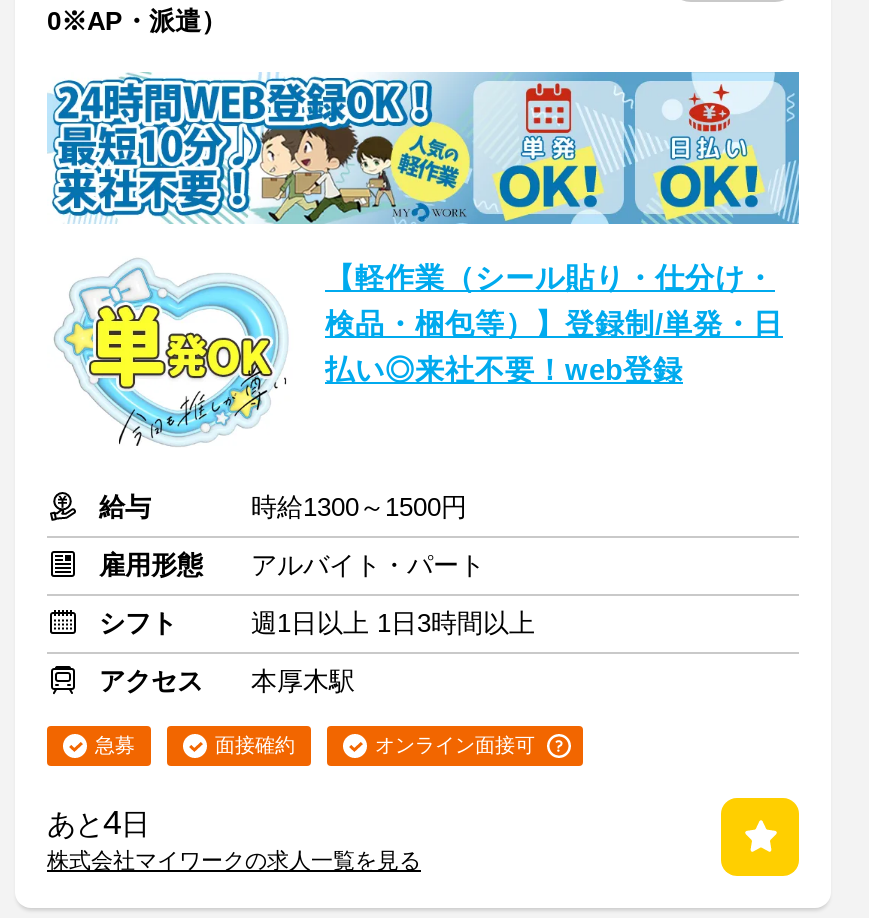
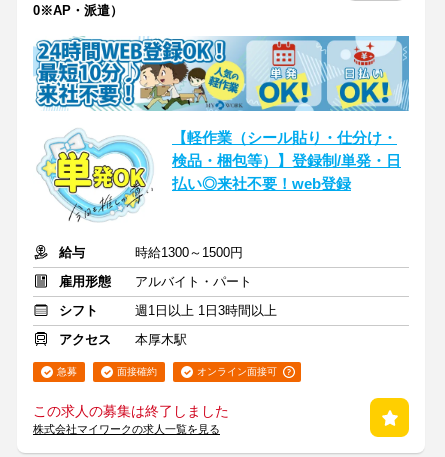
- あと4日
+ この求人の募集は終了しました
